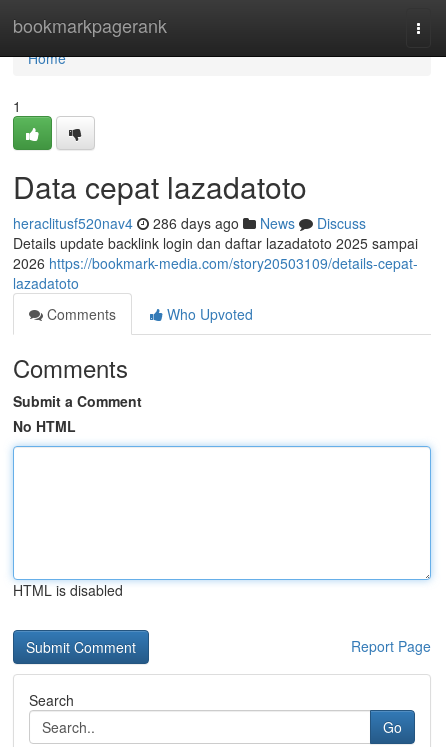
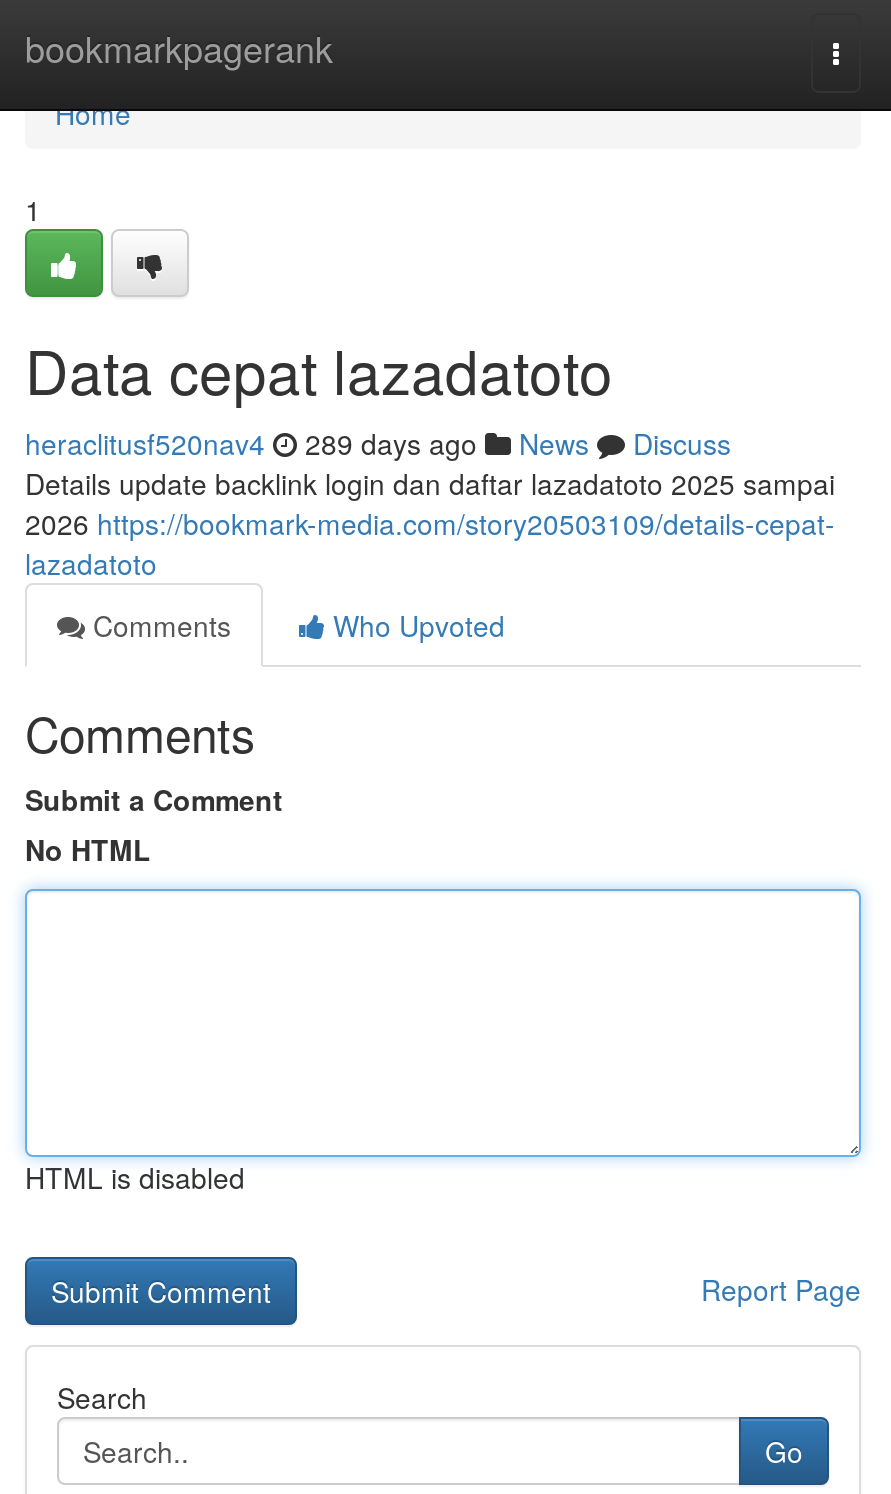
- heraclitusf520nav4 286 days ago News Discuss
+ heraclitusf520nav4 289 days ago News Discuss
